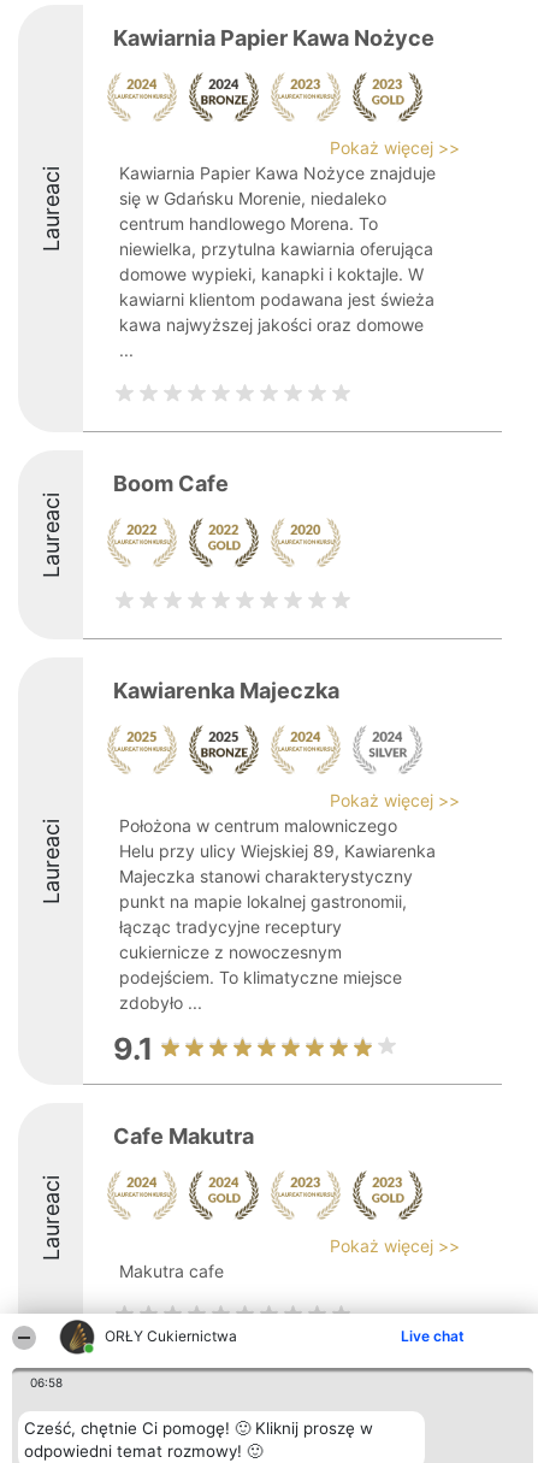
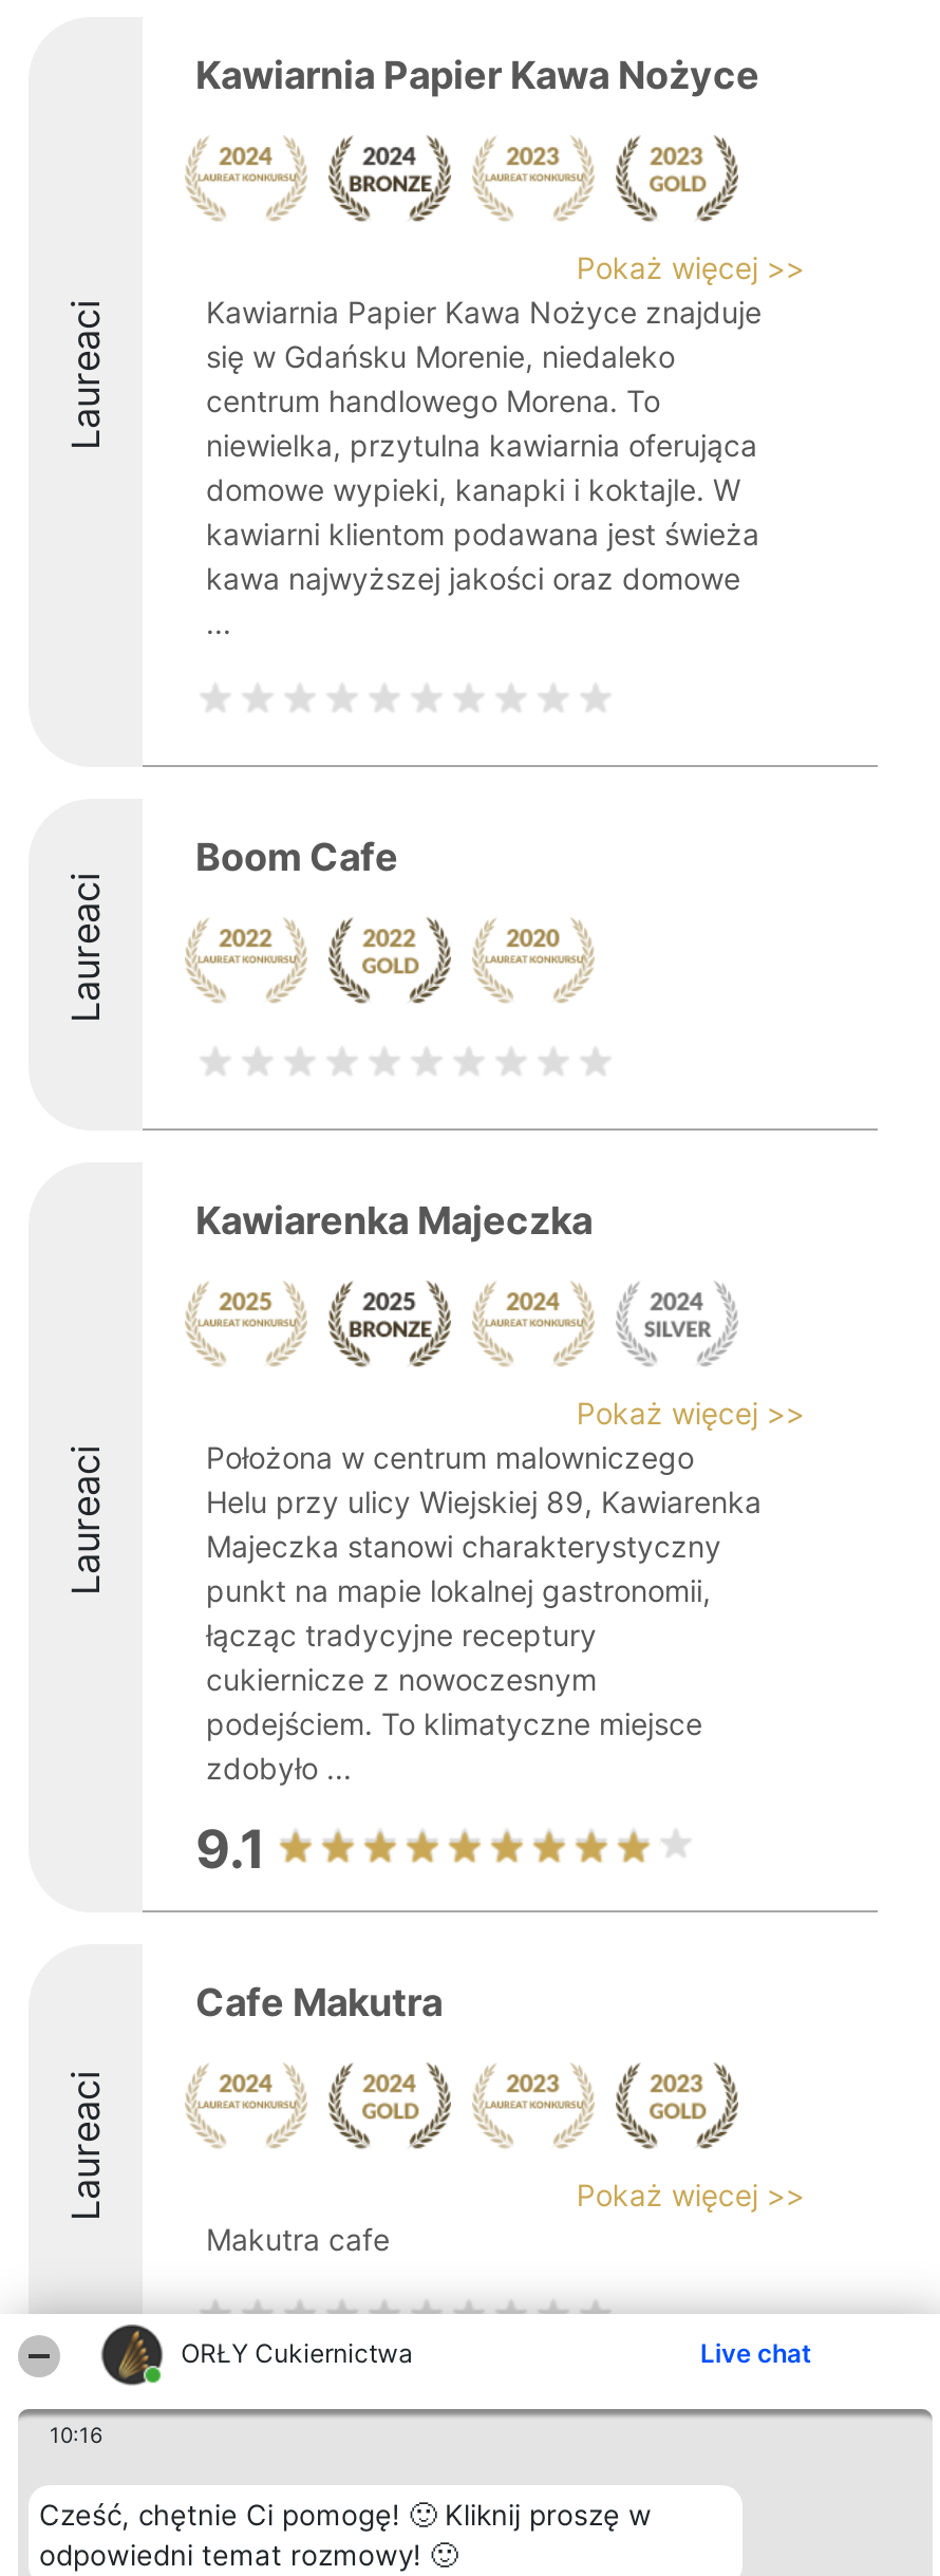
- 06:58
+ 10:16
